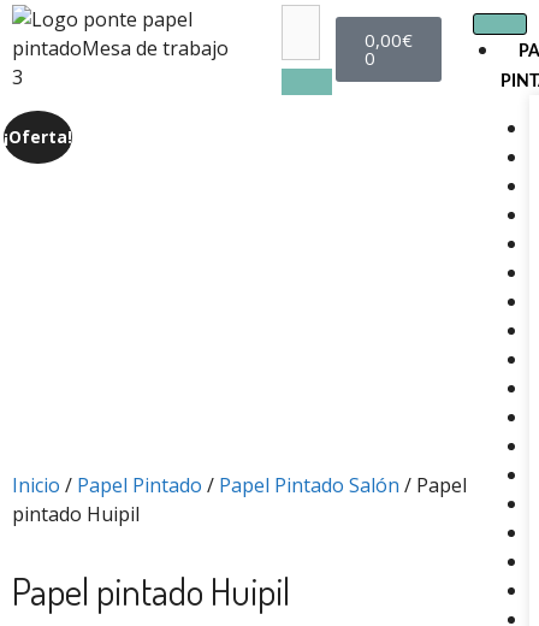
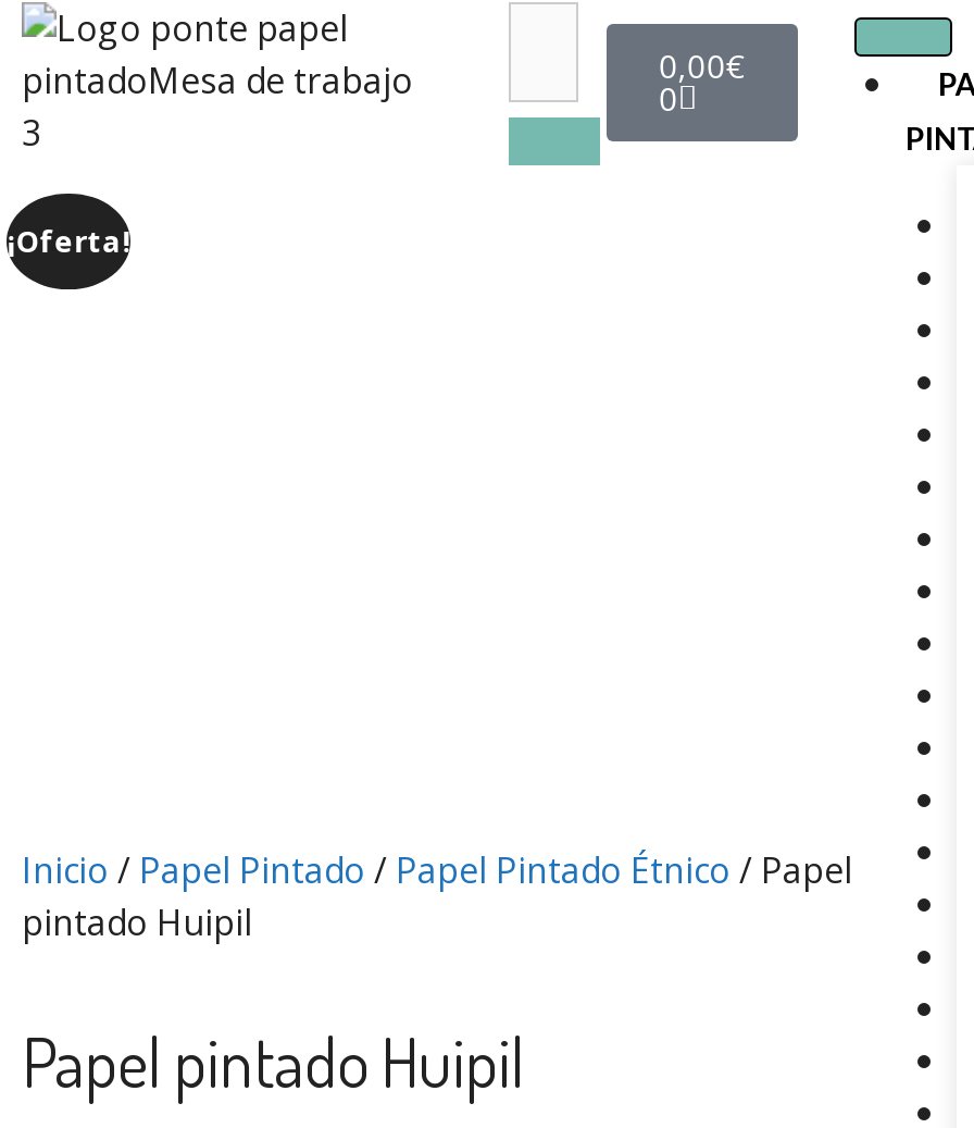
- Inicio / Papel Pintado / Papel Pintado Salón / Papel
+ Inicio / Papel Pintado / Papel Pintado Étnico / Papel
